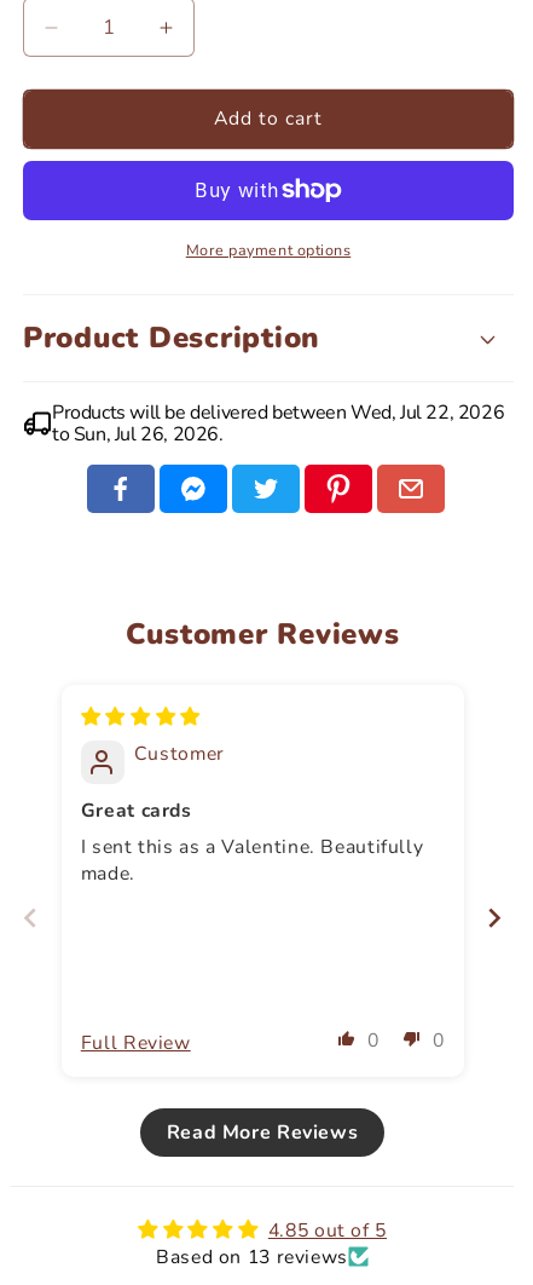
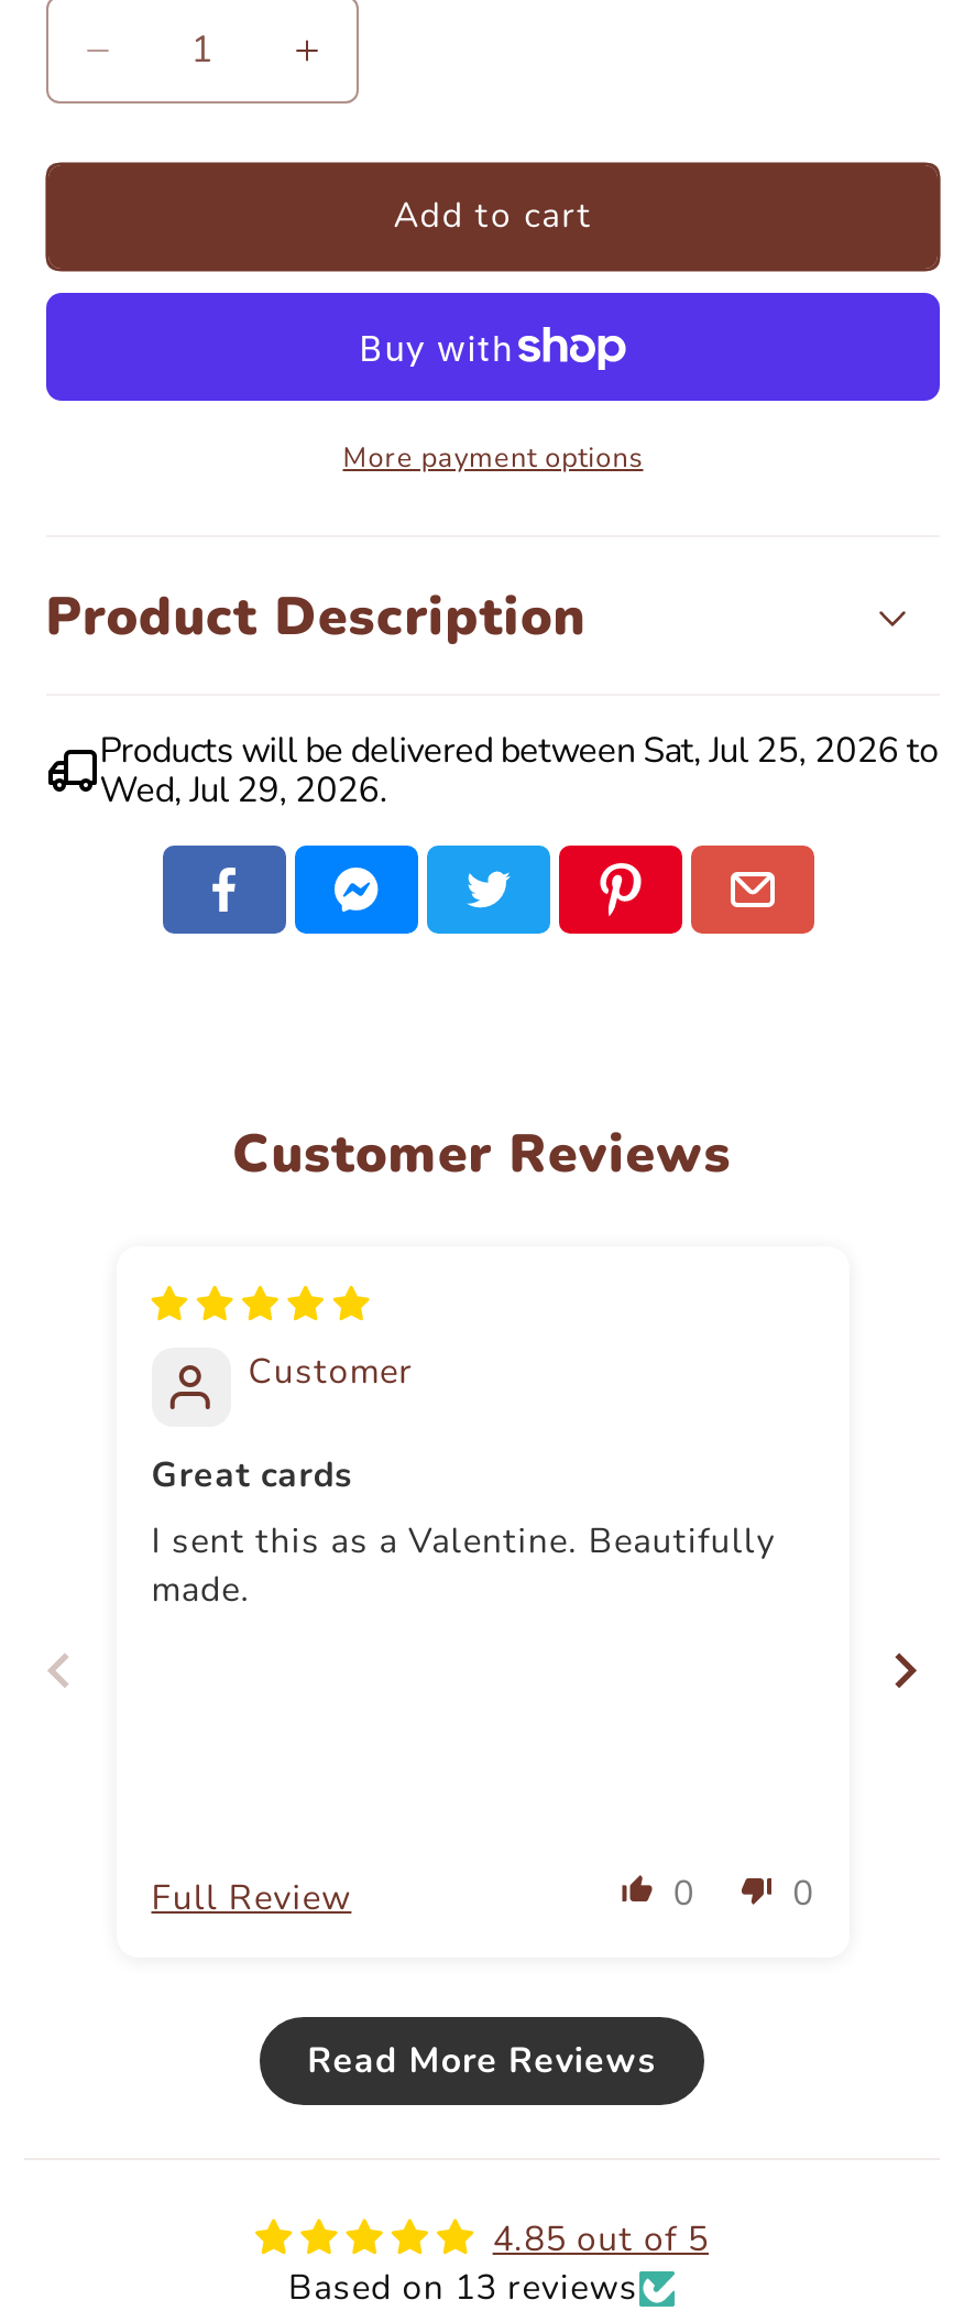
- Products will be delivered between Wed, Jul 22, 2026
- to Sun, Jul 26, 2026.
+ Products will be delivered between Sat, Jul 25, 2026 to
+ Wed, Jul 29, 2026.
